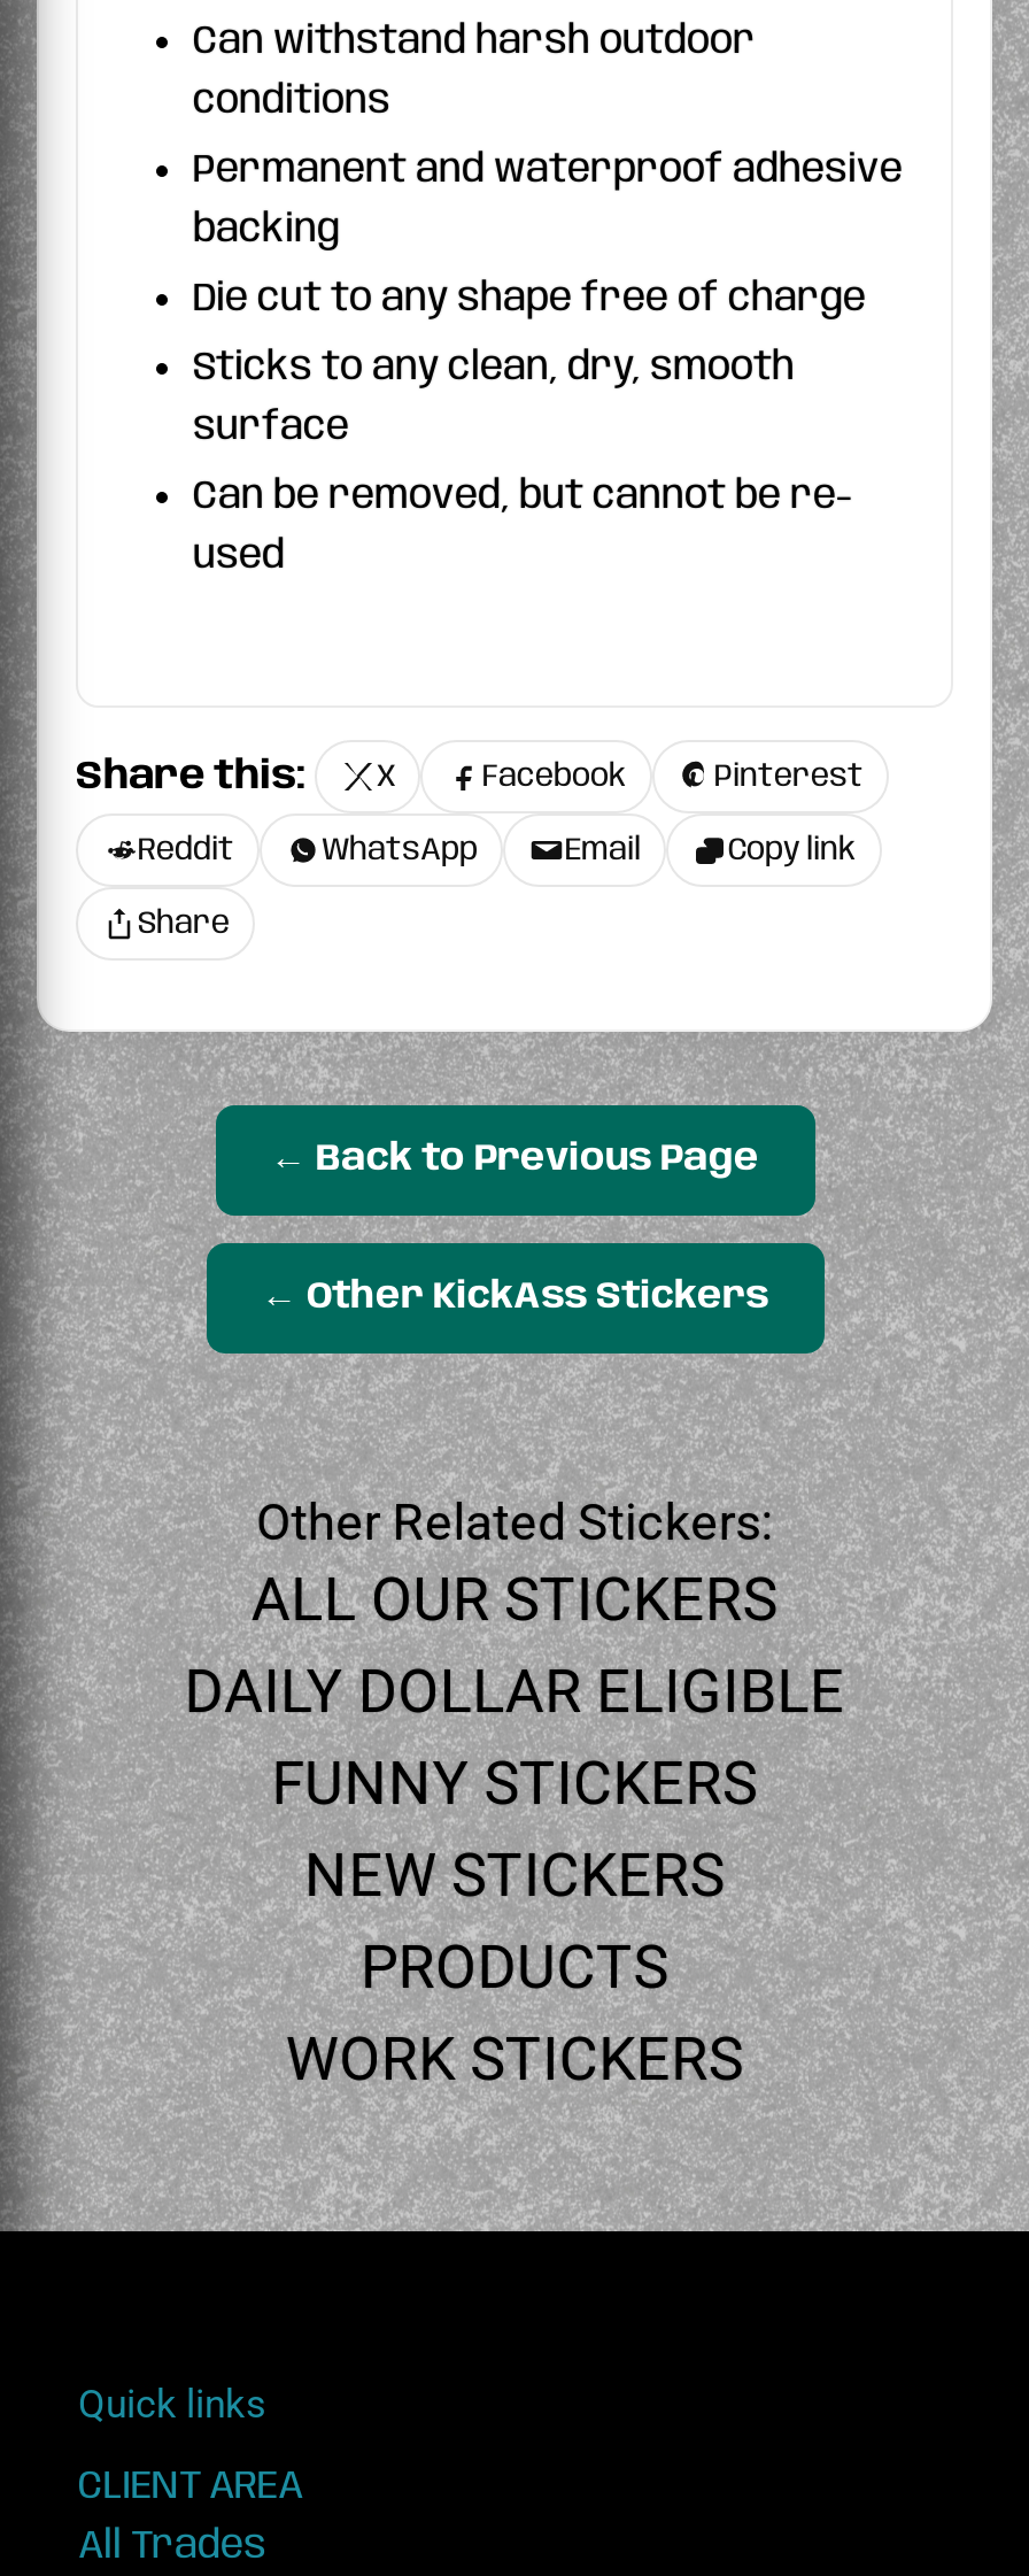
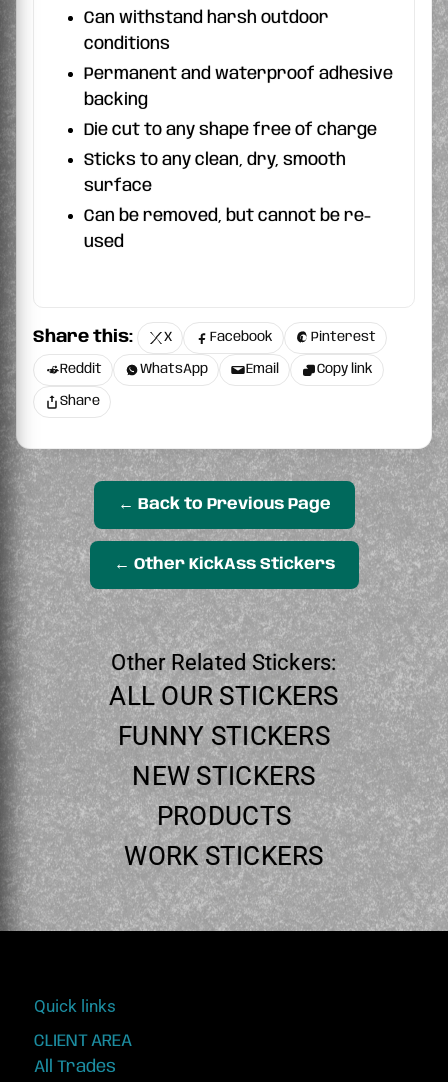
- DAILY DOLLAR ELIGIBLE
